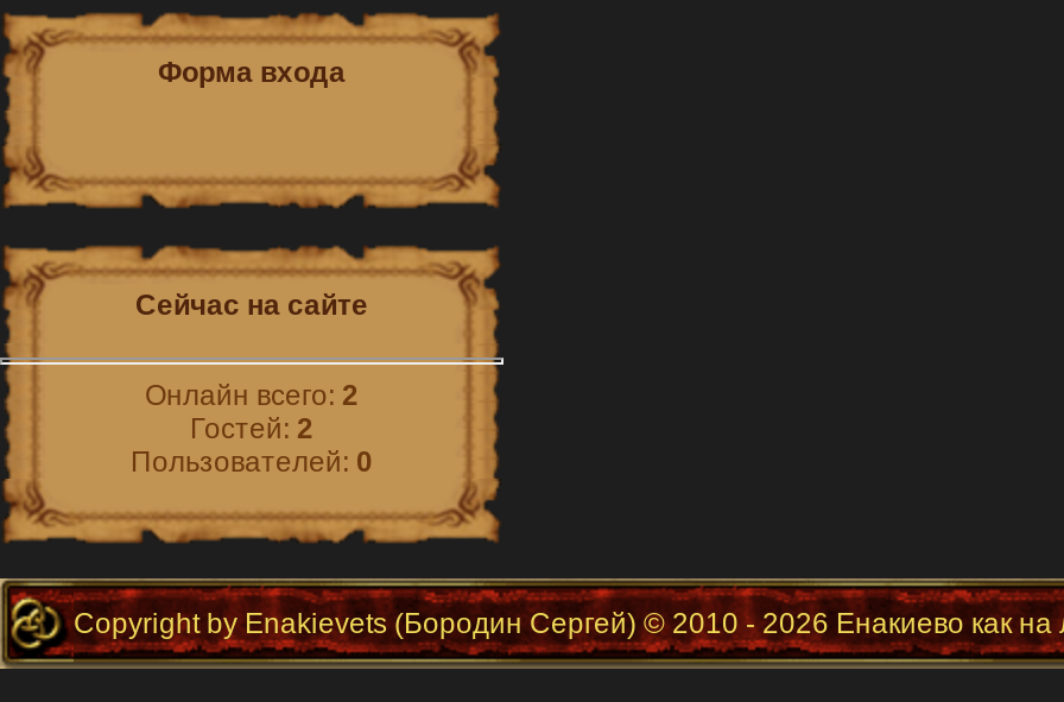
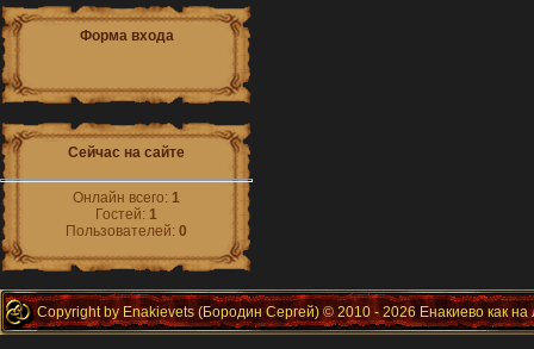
- Онлайн всего: 2
+ Онлайн всего: 1

- Гостей: 2
+ Гостей: 1
